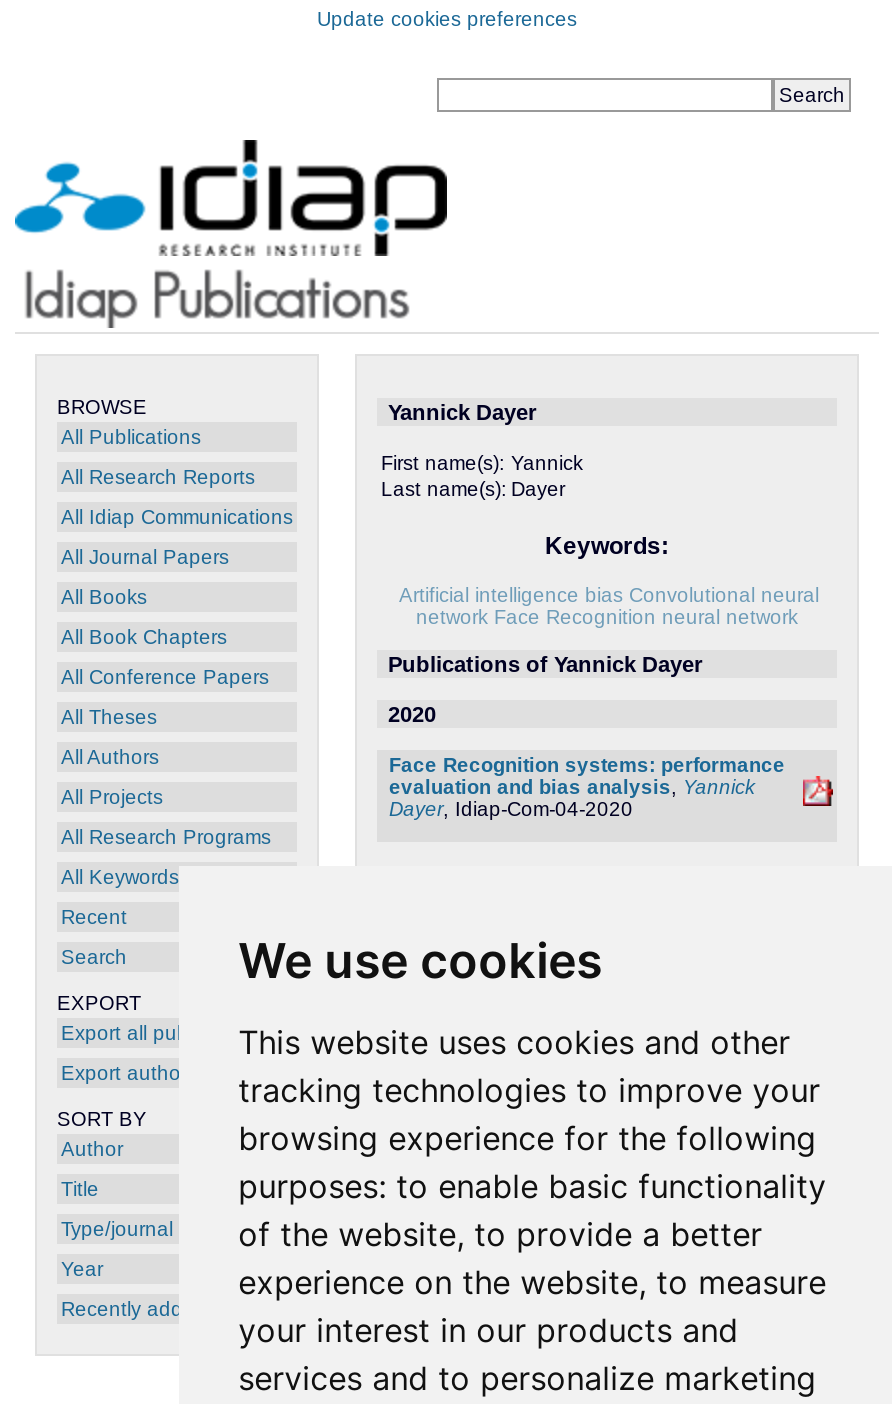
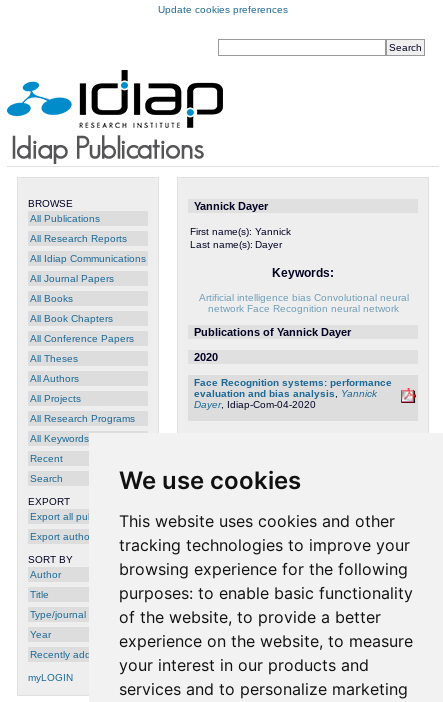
+ myLOGIN
